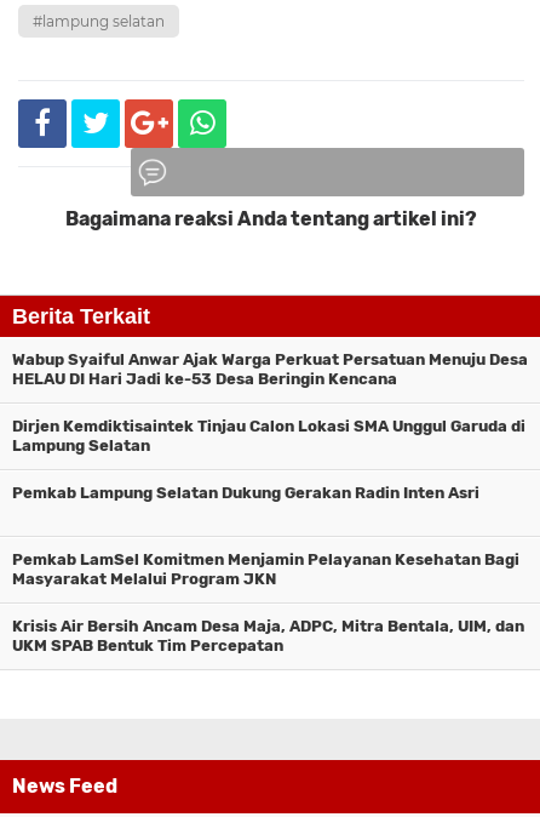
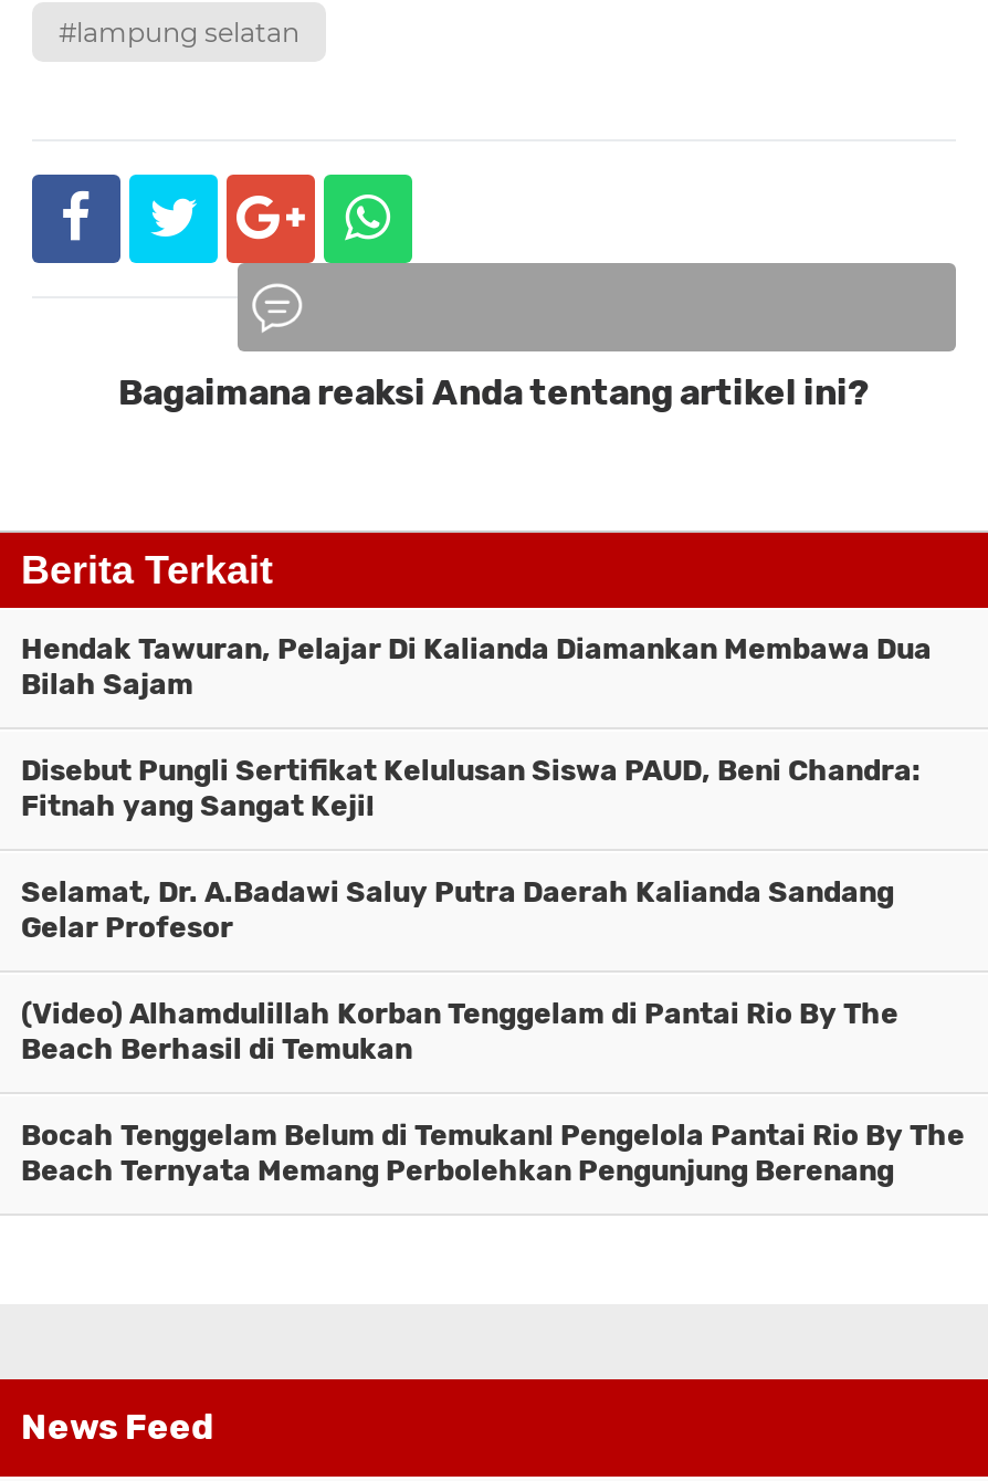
- Wabup Syaiful Anwar Ajak Warga Perkuat Persatuan Menuju Desa
- HELAU DI Hari Jadi ke-53 Desa Beringin Kencana
+ Hendak Tawuran, Pelajar Di Kalianda Diamankan Membawa Dua
+ Bilah Sajam

- Dirjen Kemdiktisaintek Tinjau Calon Lokasi SMA Unggul Garuda di
- Lampung Selatan
+ Disebut Pungli Sertifikat Kelulusan Siswa PAUD, Beni Chandra:
+ Fitnah yang Sangat Keji!

- Pemkab Lampung Selatan Dukung Gerakan Radin Inten Asri
+ Selamat, Dr. A.Badawi Saluy Putra Daerah Kalianda Sandang
+ Gelar Profesor

- Pemkab LamSel Komitmen Menjamin Pelayanan Kesehatan Bagi
- Masyarakat Melalui Program JKN
+ (Video) Alhamdulillah Korban Tenggelam di Pantai Rio By The
+ Beach Berhasil di Temukan

- Krisis Air Bersih Ancam Desa Maja, ADPC, Mitra Bentala, UIM, dan
- UKM SPAB Bentuk Tim Percepatan
+ Bocah Tenggelam Belum di Temukan! Pengelola Pantai Rio By The
+ Beach Ternyata Memang Perbolehkan Pengunjung Berenang
